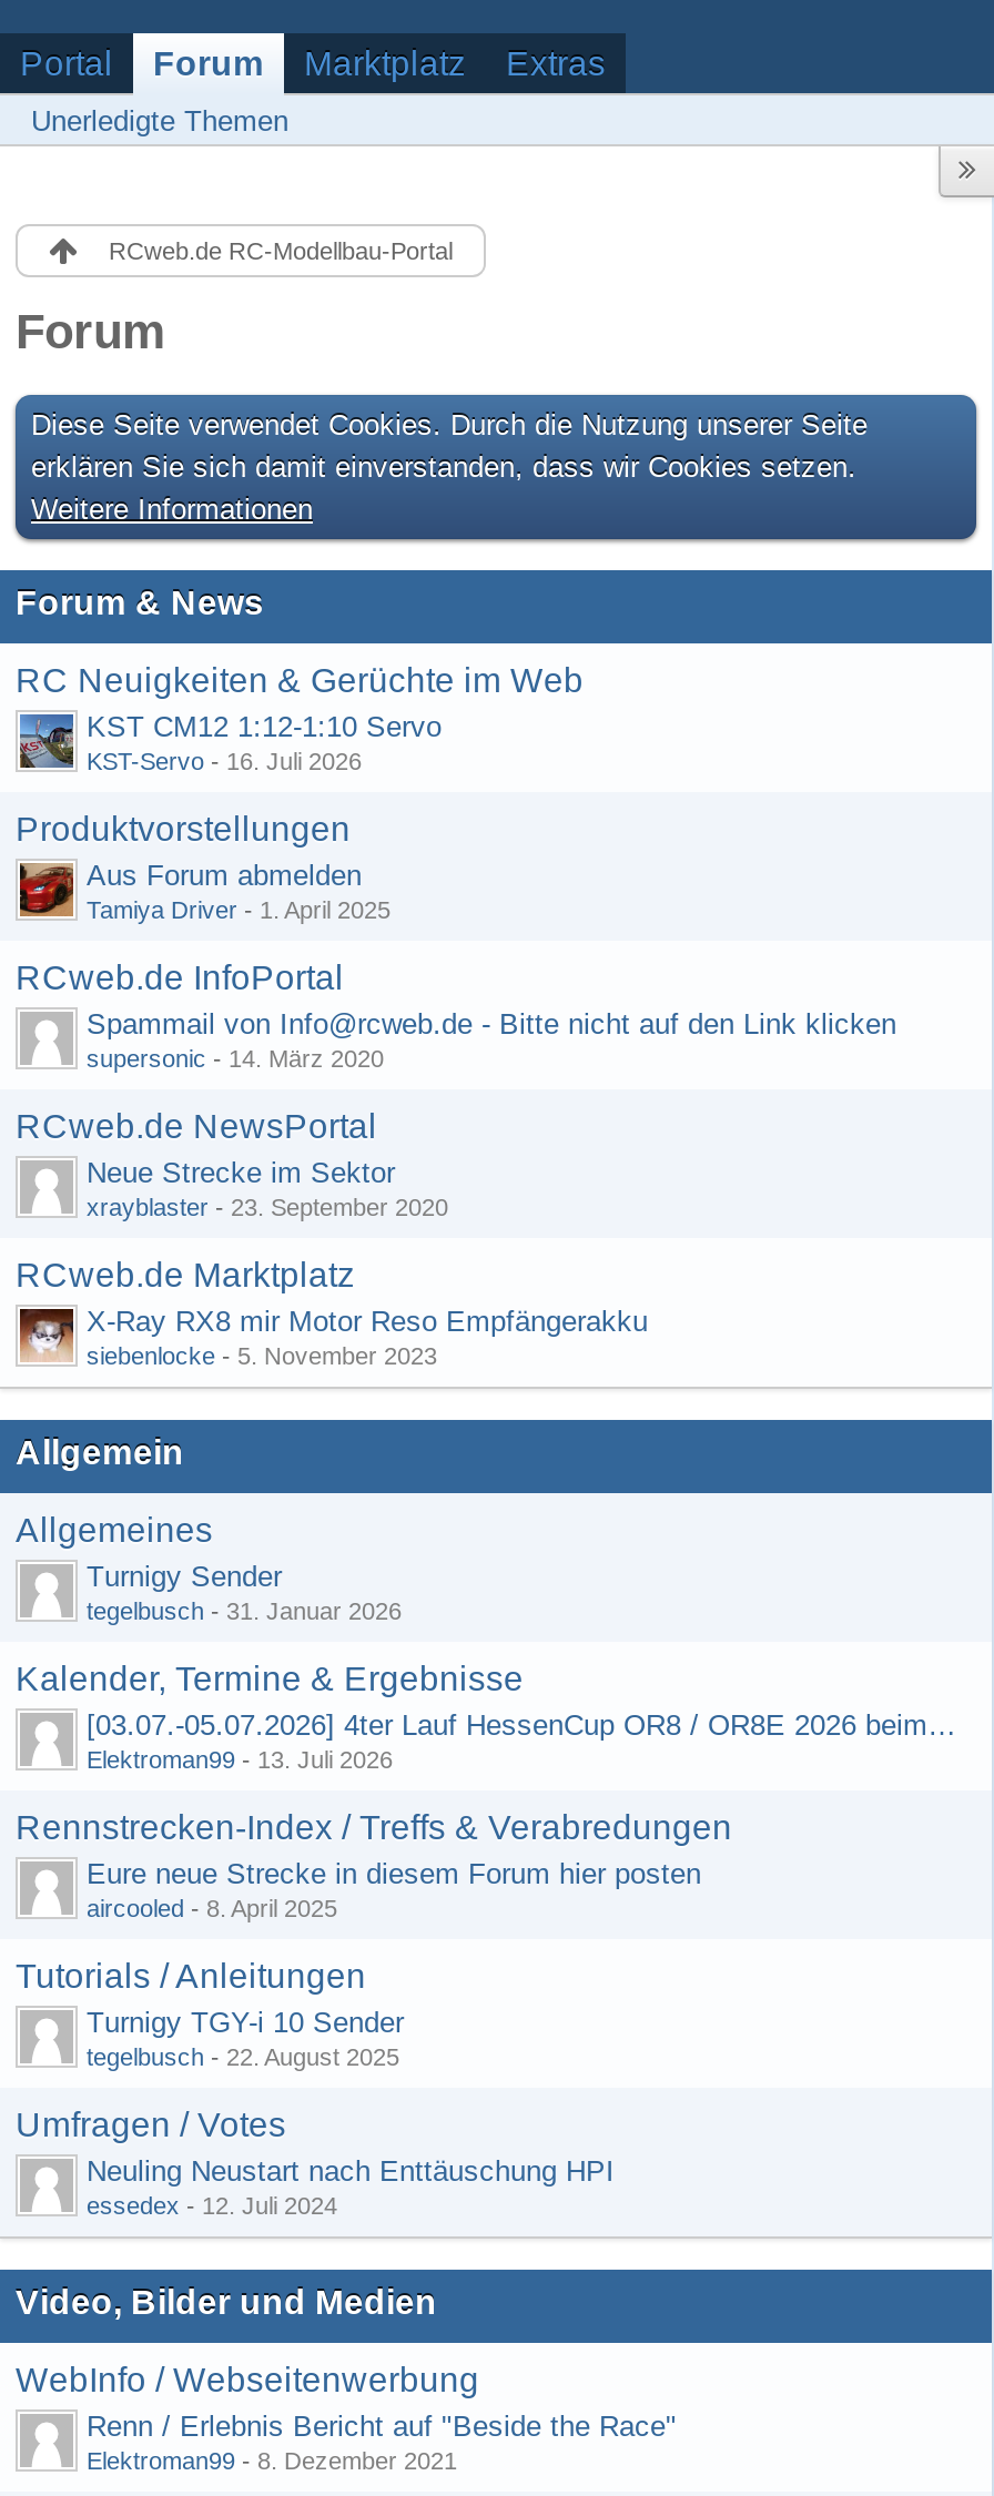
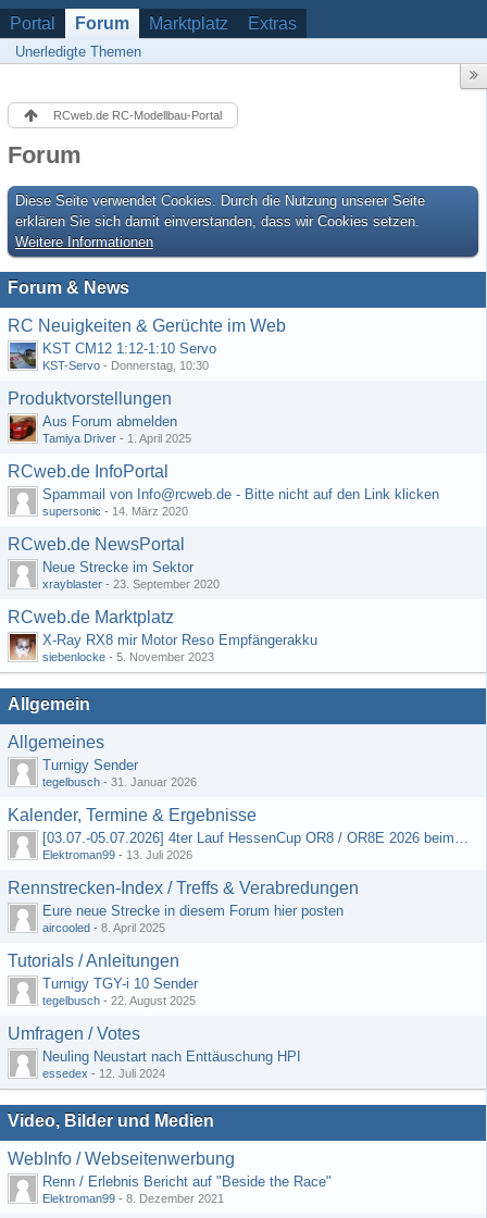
- KST-Servo - 16. Juli 2026
+ KST-Servo - Donnerstag, 10:30
